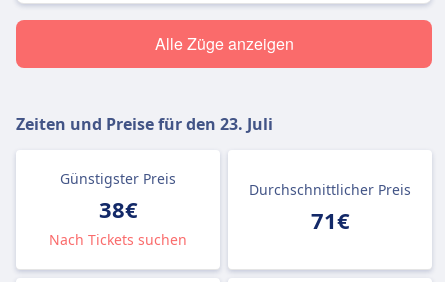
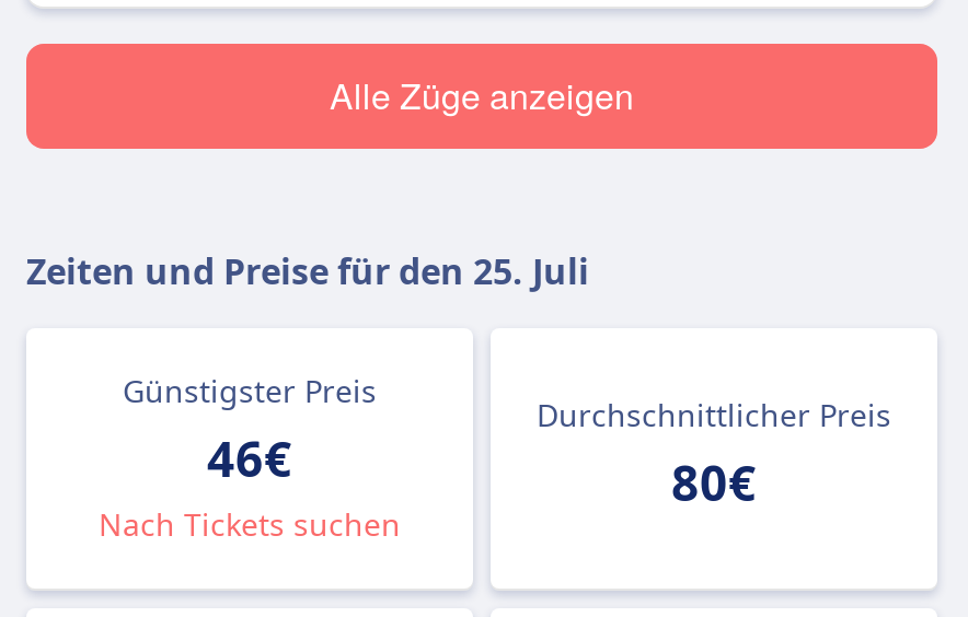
- Zeiten und Preise für den 23. Juli
+ Zeiten und Preise für den 25. Juli

- 38€
+ 46€

- 71€
+ 80€
